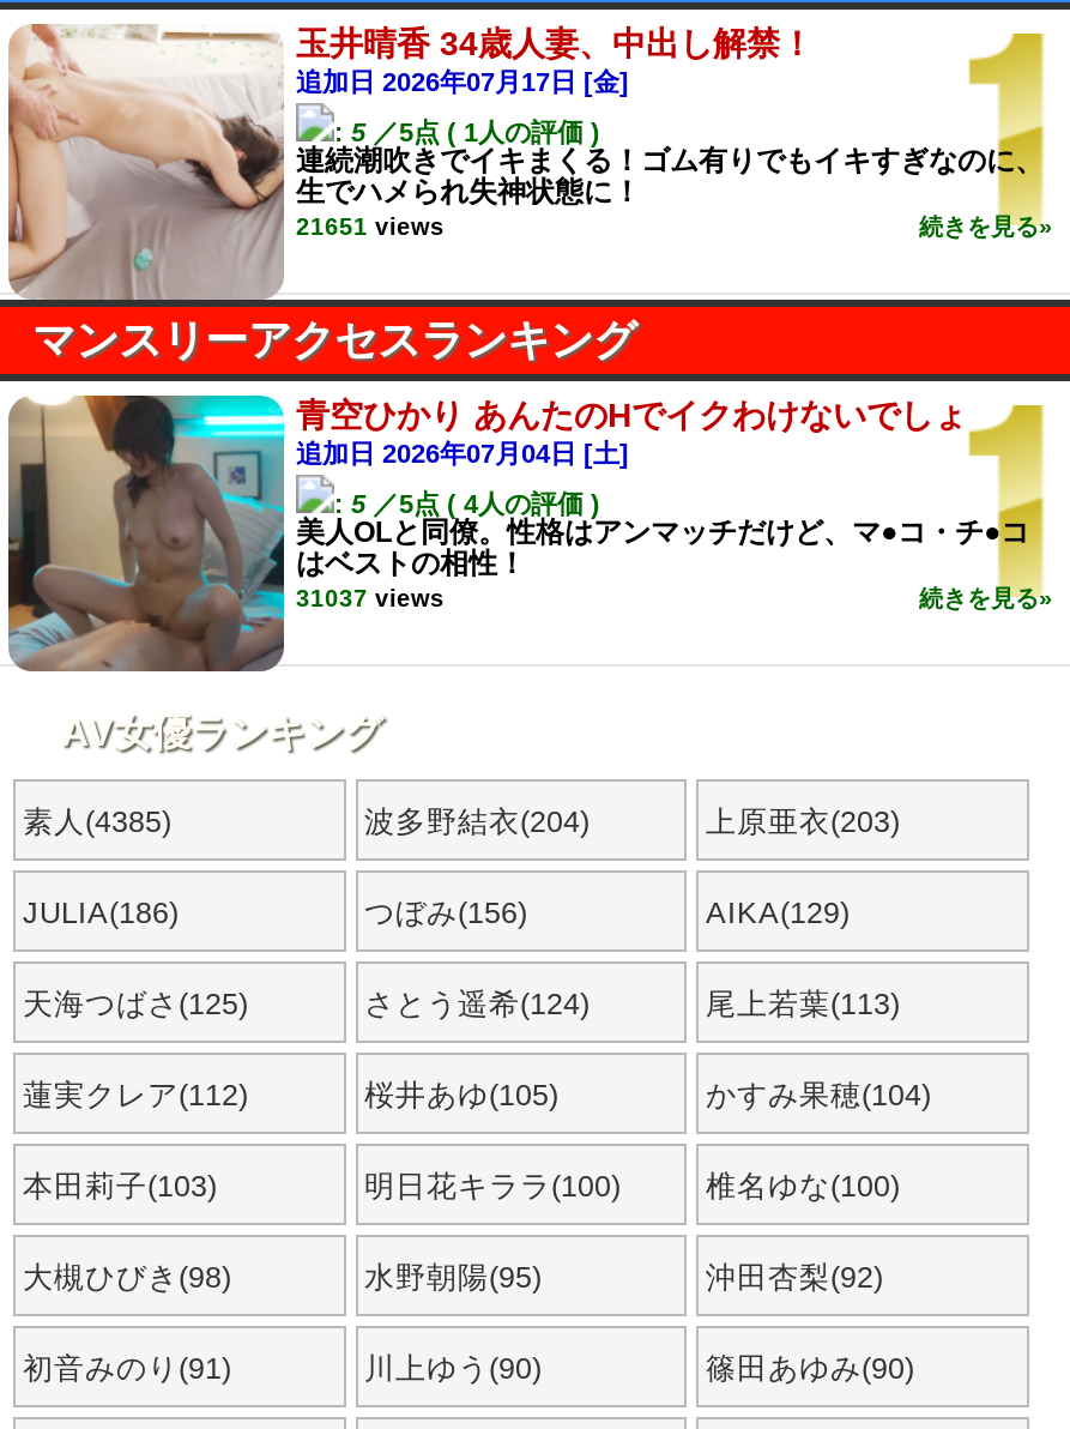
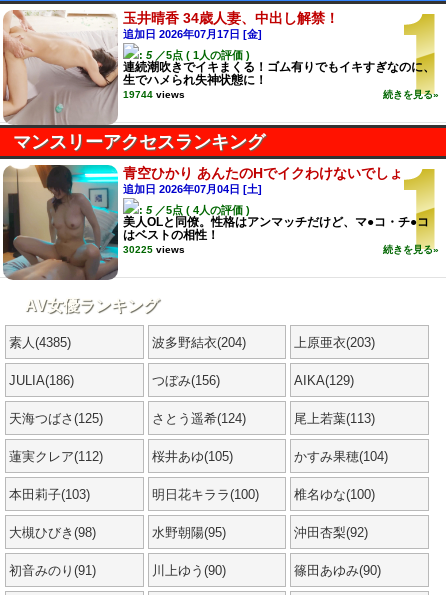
- 21651 views
+ 19744 views

- 31037 views
+ 30225 views
